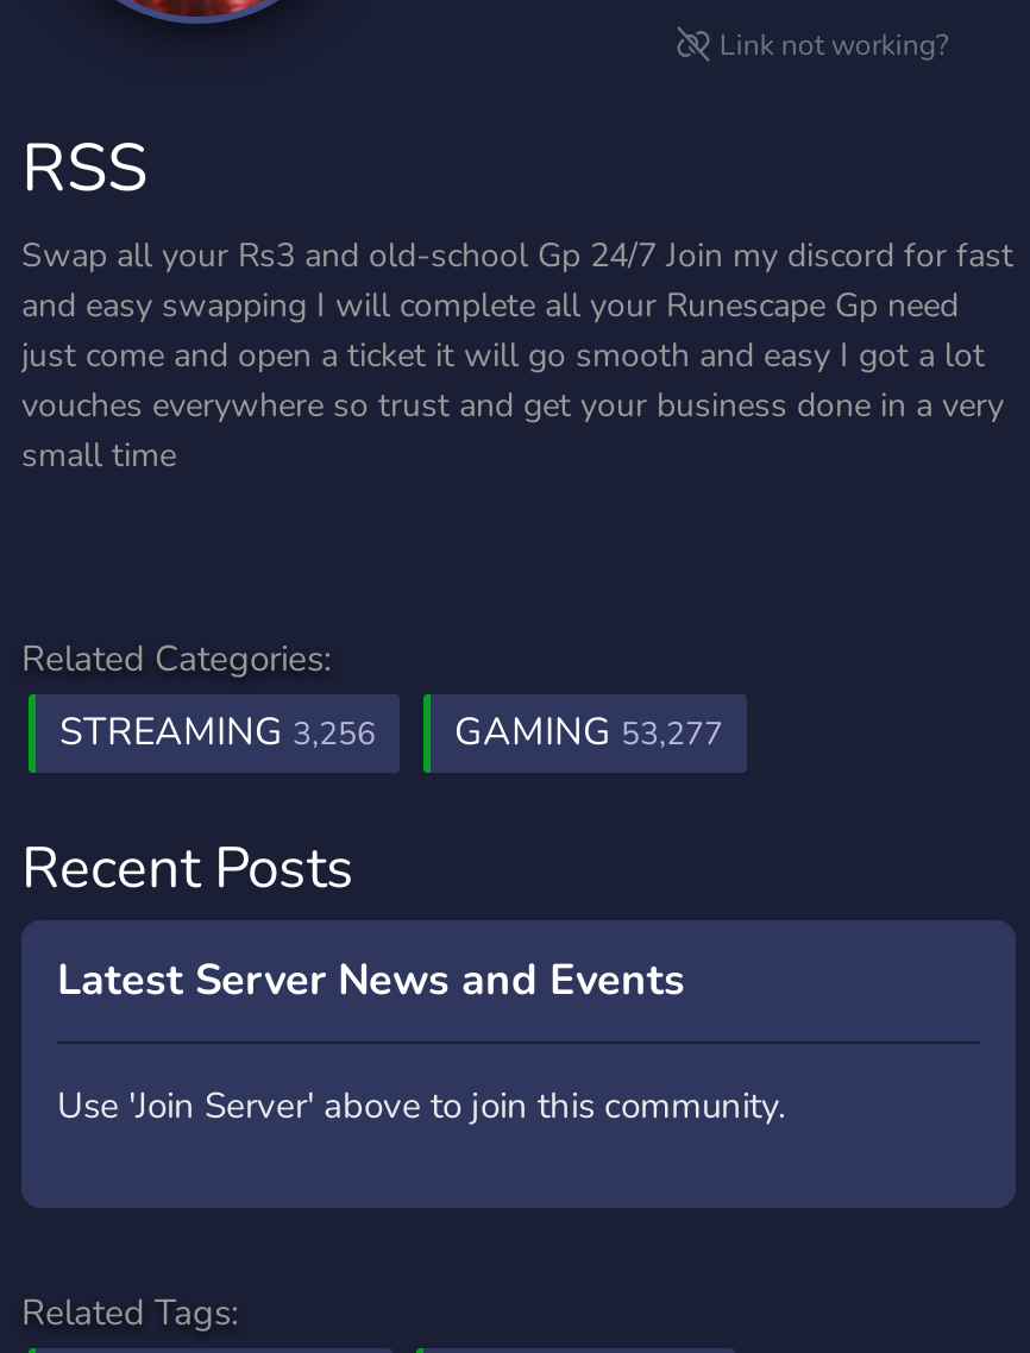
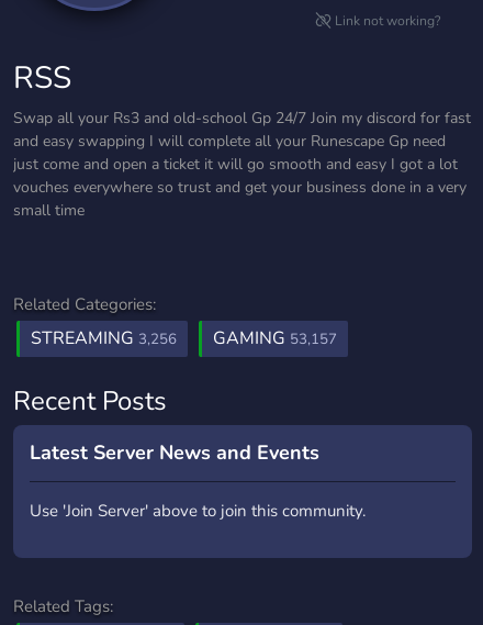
- STREAMING 3,256 GAMING 53,277
+ STREAMING 3,256 GAMING 53,157
